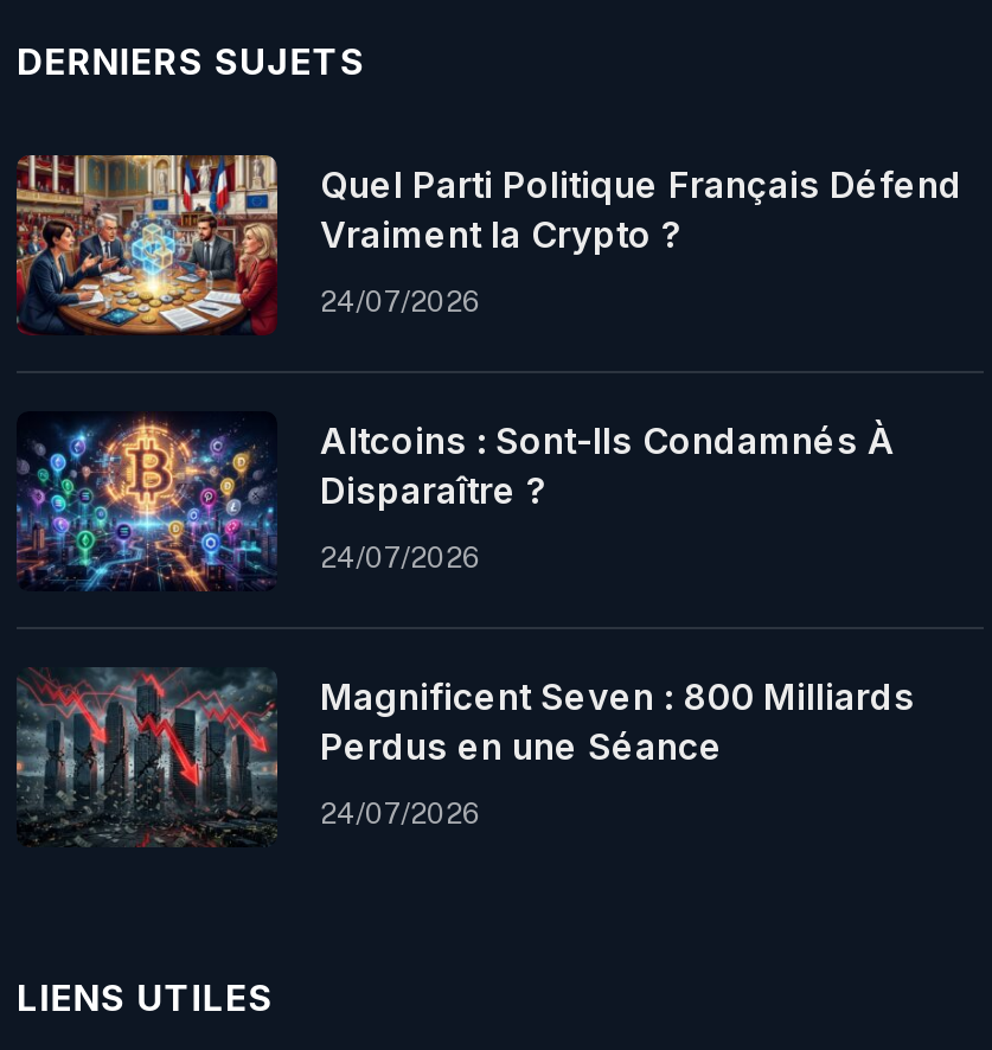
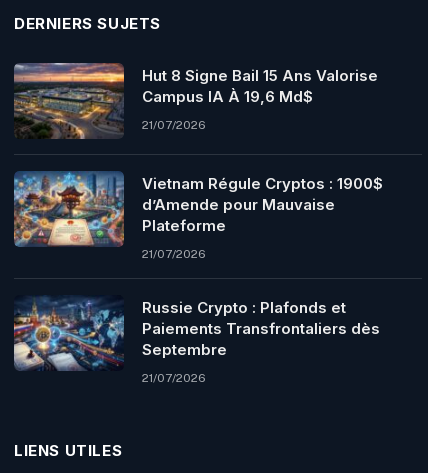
- [image]
- Quel Parti Politique Français Défend
- Vraiment la Crypto ?
+ [image]
+ Hut 8 Signe Bail 15 Ans Valorise
+ Campus IA À 19,6 Md$

- 24/07/2026
+ 21/07/2026

- [image]
- Altcoins : Sont-Ils Condamnés À
- Disparaître ?
+ [image]
+ Vietnam Régule Cryptos : 1900$
+ d’Amende pour Mauvaise
+ Plateforme

- 24/07/2026
+ 21/07/2026

- [image]
- Magnificent Seven : 800 Milliards
- Perdus en une Séance
+ [image]
+ Russie Crypto : Plafonds et
+ Paiements Transfrontaliers dès
+ Septembre

- 24/07/2026
+ 21/07/2026
